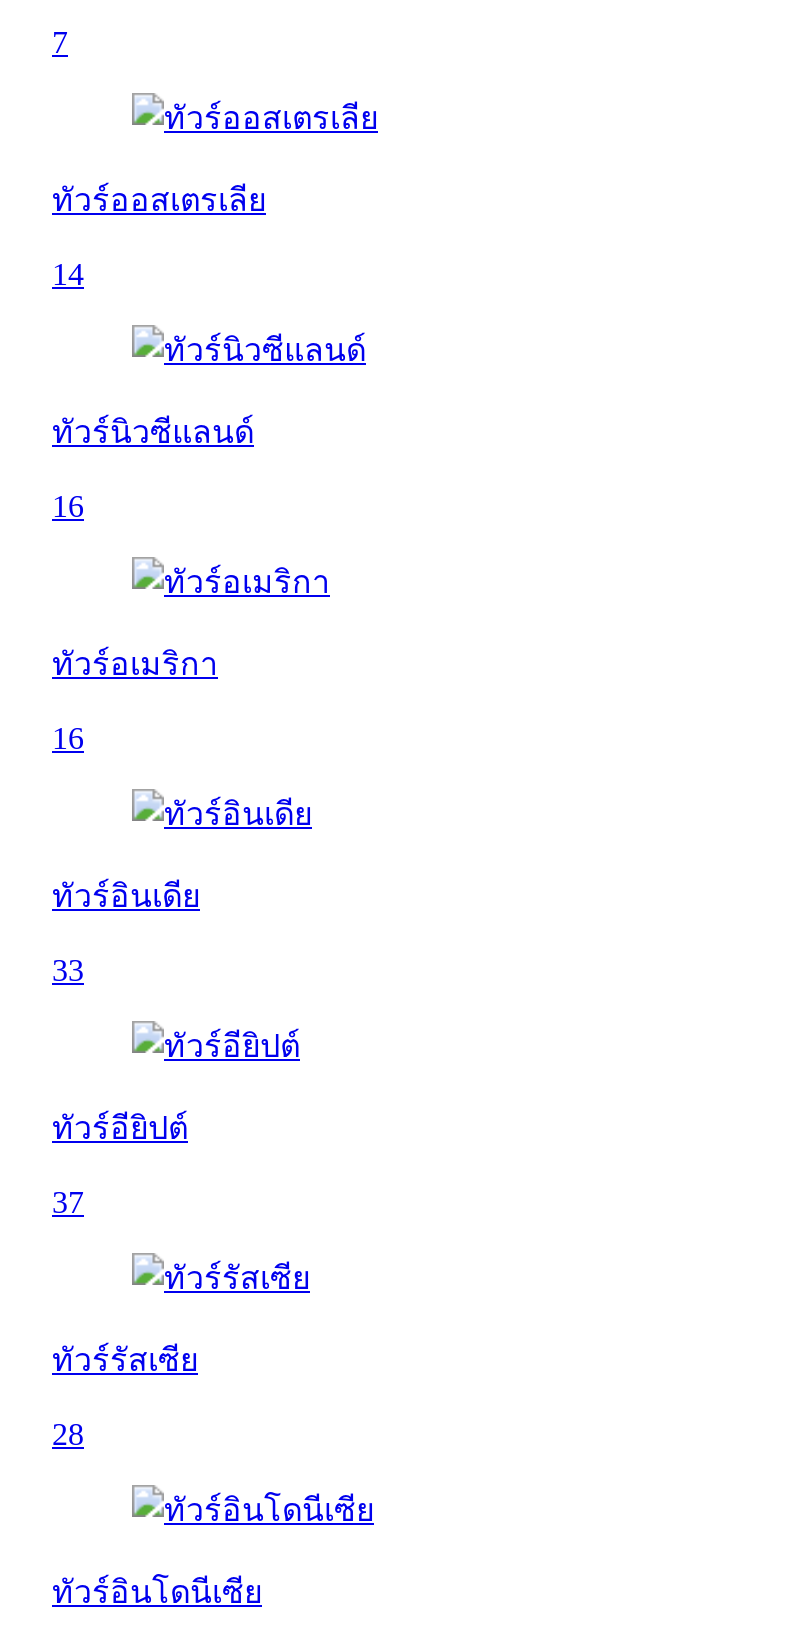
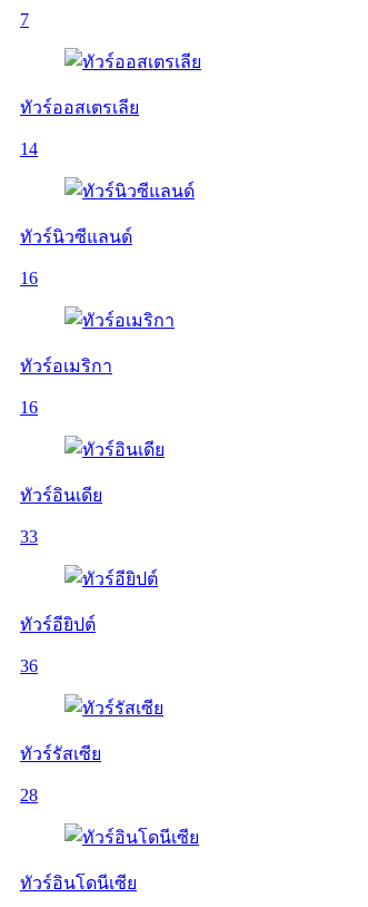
- 37
+ 36
